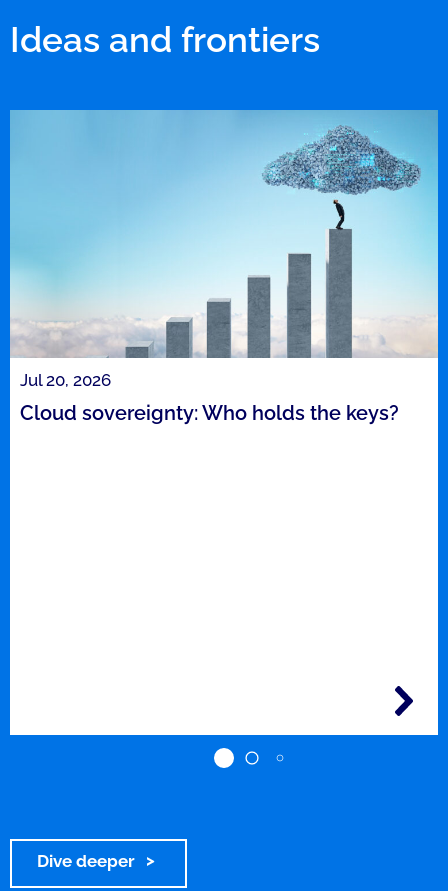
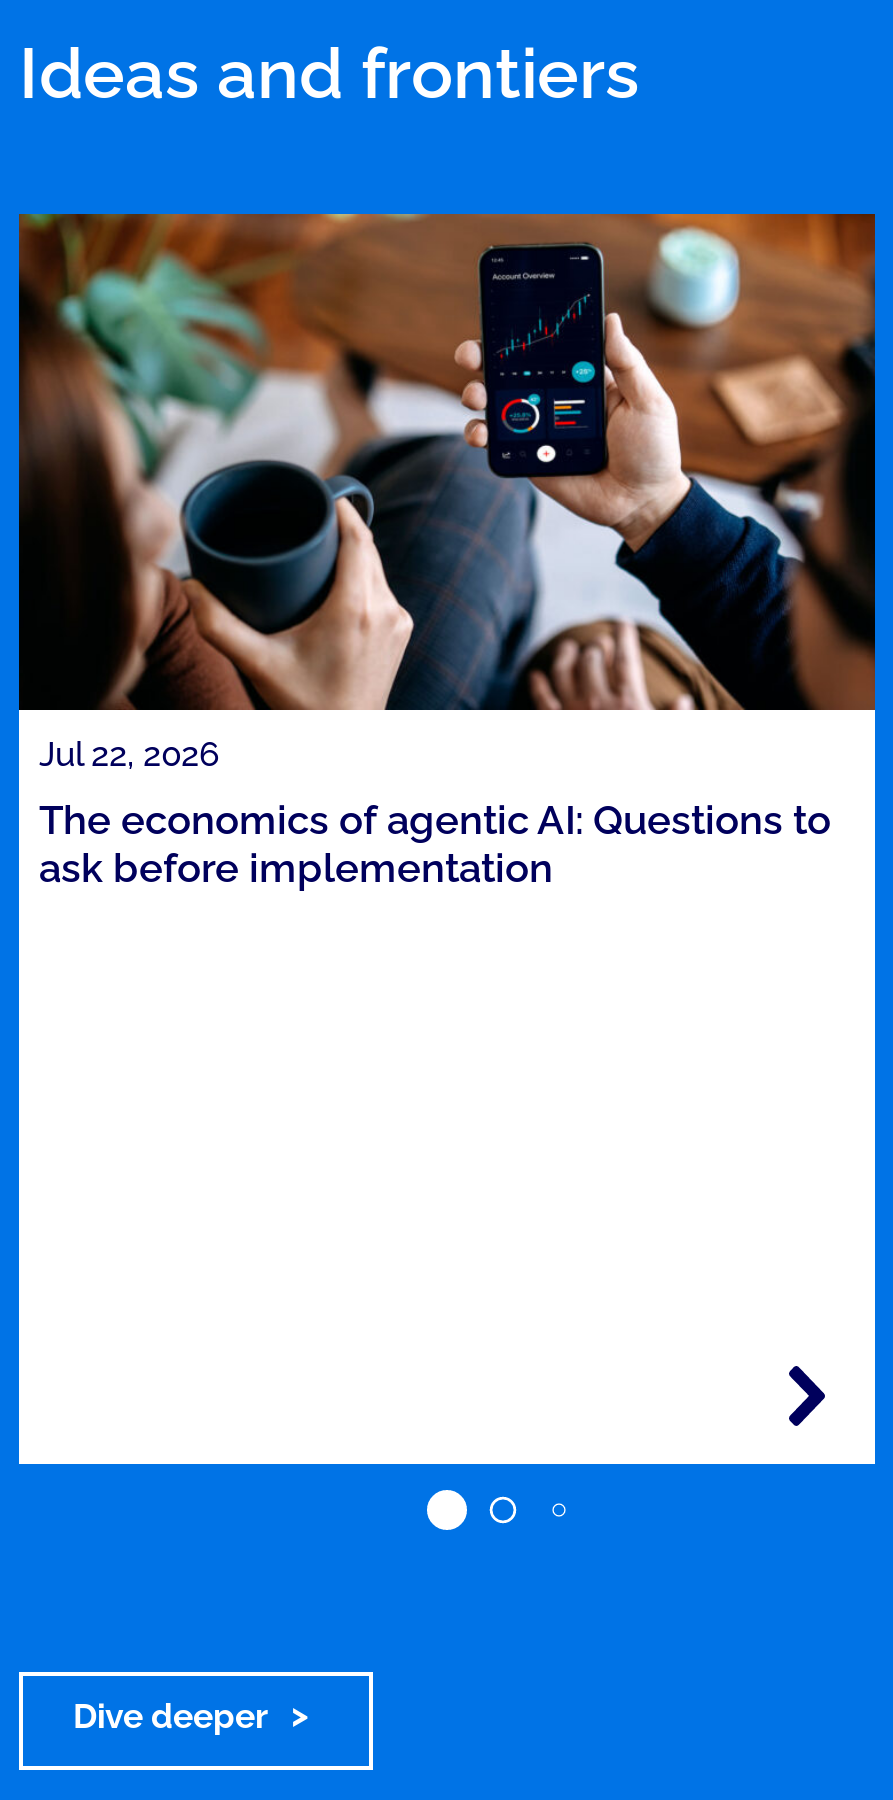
- [image]
- Jul 20, 2026
+ [image]
+ Jul 22, 2026

- Cloud sovereignty: Who holds the keys?
+ The economics of agentic AI: Questions to
+ ask before implementation
